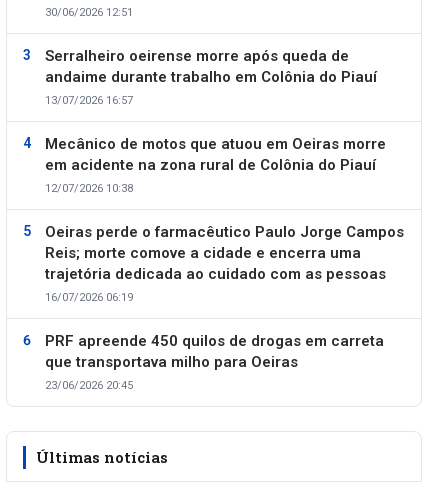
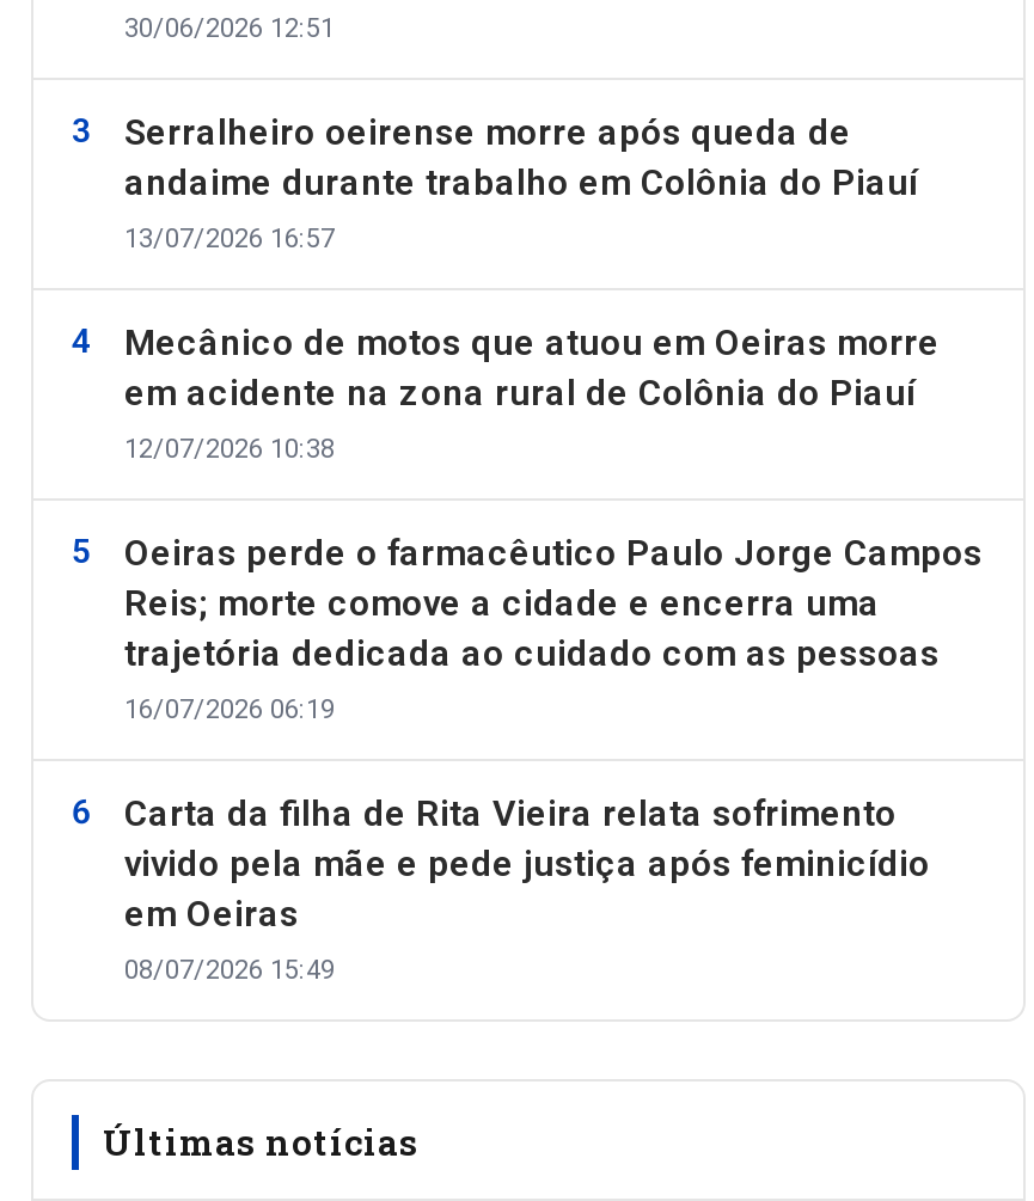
- PRF apreende 450 quilos de drogas em carreta
- que transportava milho para Oeiras
- 23/06/2026 20:45
+ Carta da filha de Rita Vieira relata sofrimento
+ vivido pela mãe e pede justiça após feminicídio
+ em Oeiras
+ 08/07/2026 15:49
